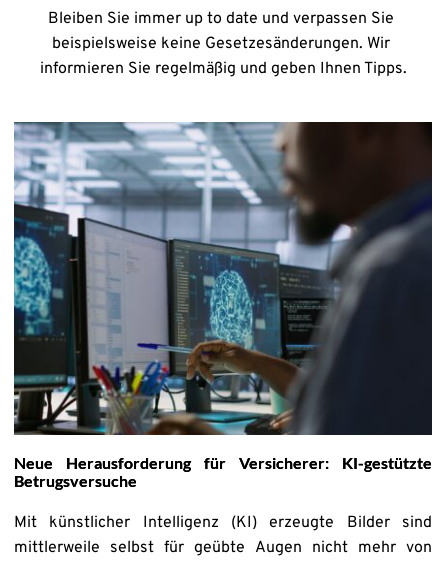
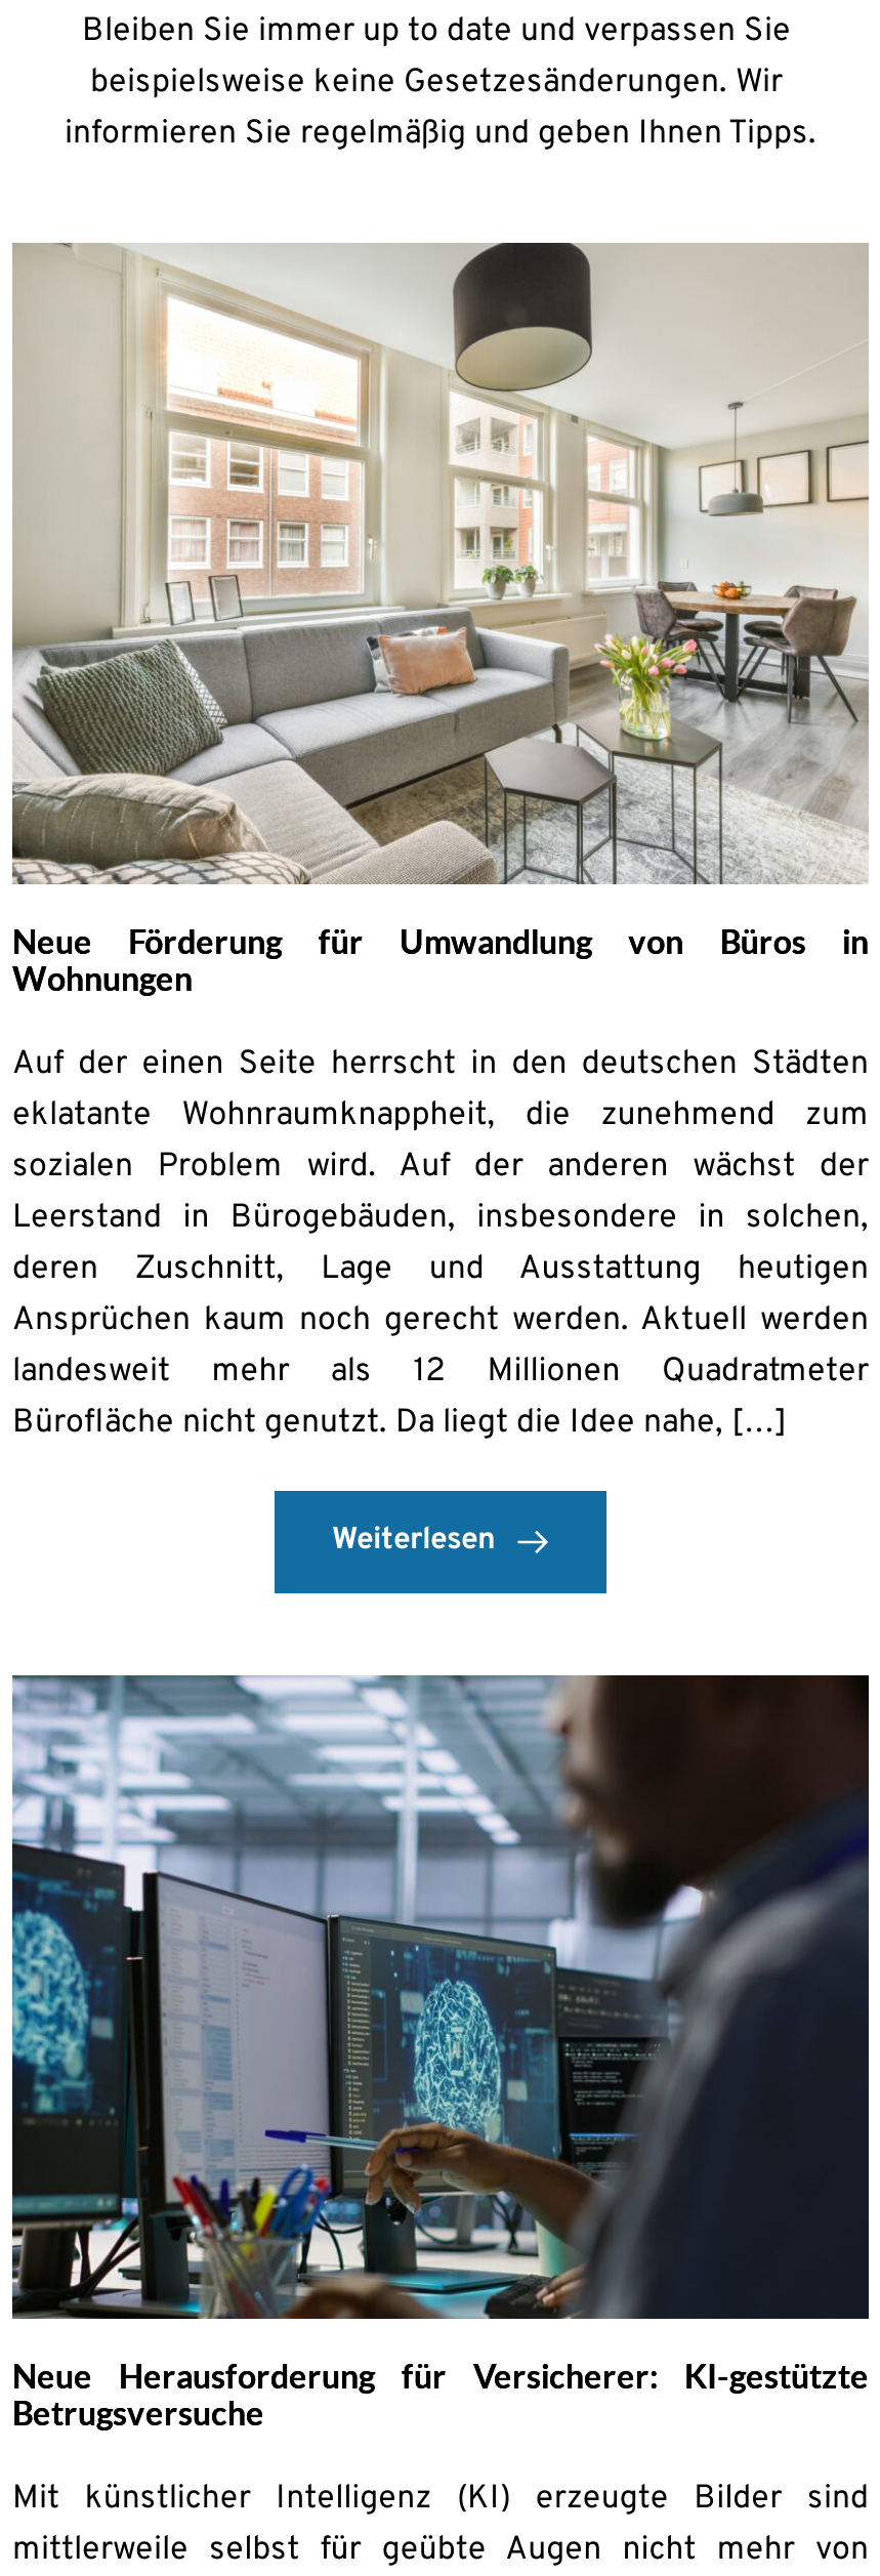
+ [image]
+ Neue Förderung für Umwandlung von Büros in
+ Wohnungen
+ Auf der einen Seite herrscht in den deutschen Städten
+ eklatante Wohnraumknappheit, die zunehmend zum
+ sozialen Problem wird. Auf der anderen wächst der
+ Leerstand in Bürogebäuden, insbesondere in solchen,
+ deren Zuschnitt, Lage und Ausstattung heutigen
+ Ansprüchen kaum noch gerecht werden. Aktuell werden
+ landesweit mehr als 12 Millionen Quadratmeter
+ Bürofläche nicht genutzt. Da liegt die Idee nahe, […]
+ Weiterlesen
